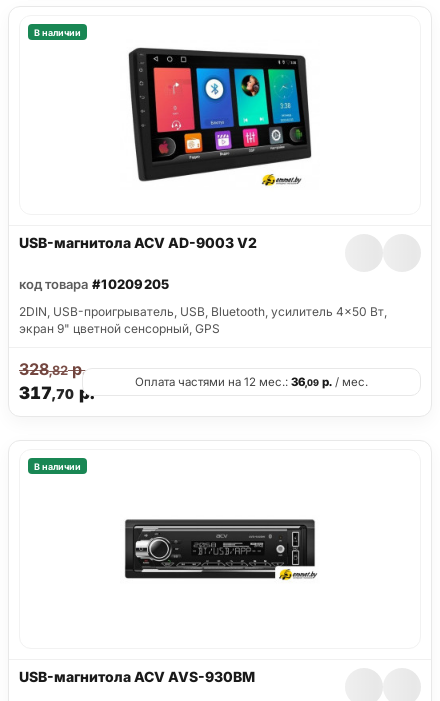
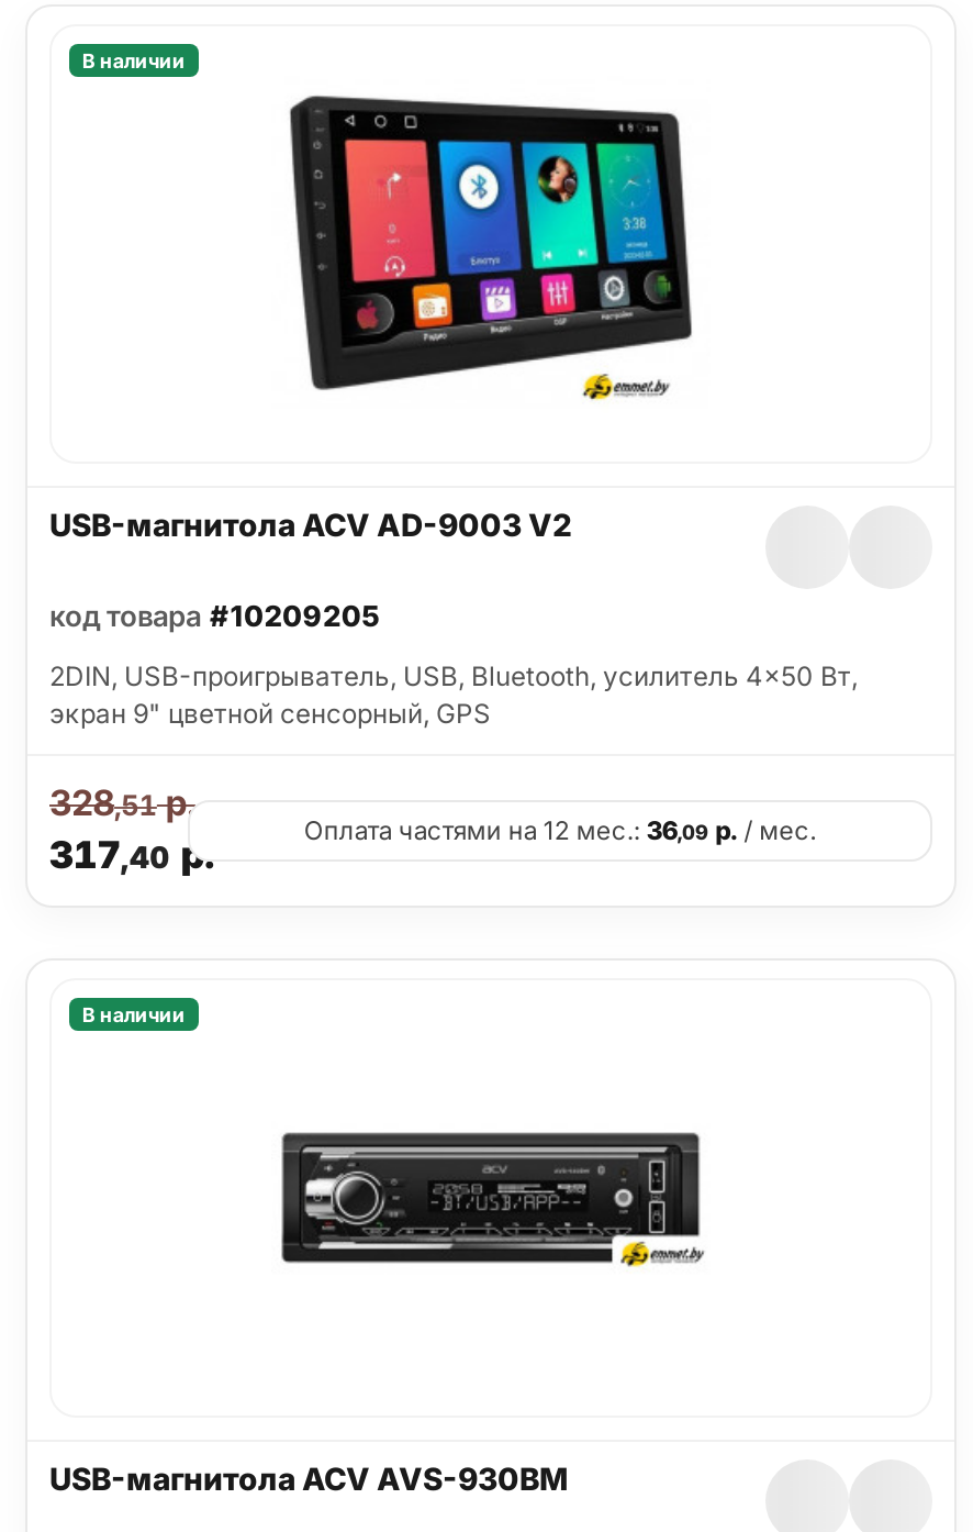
- 328,82р.
+ 328,51р.

- 317,70 р.
+ 317,40 р.
